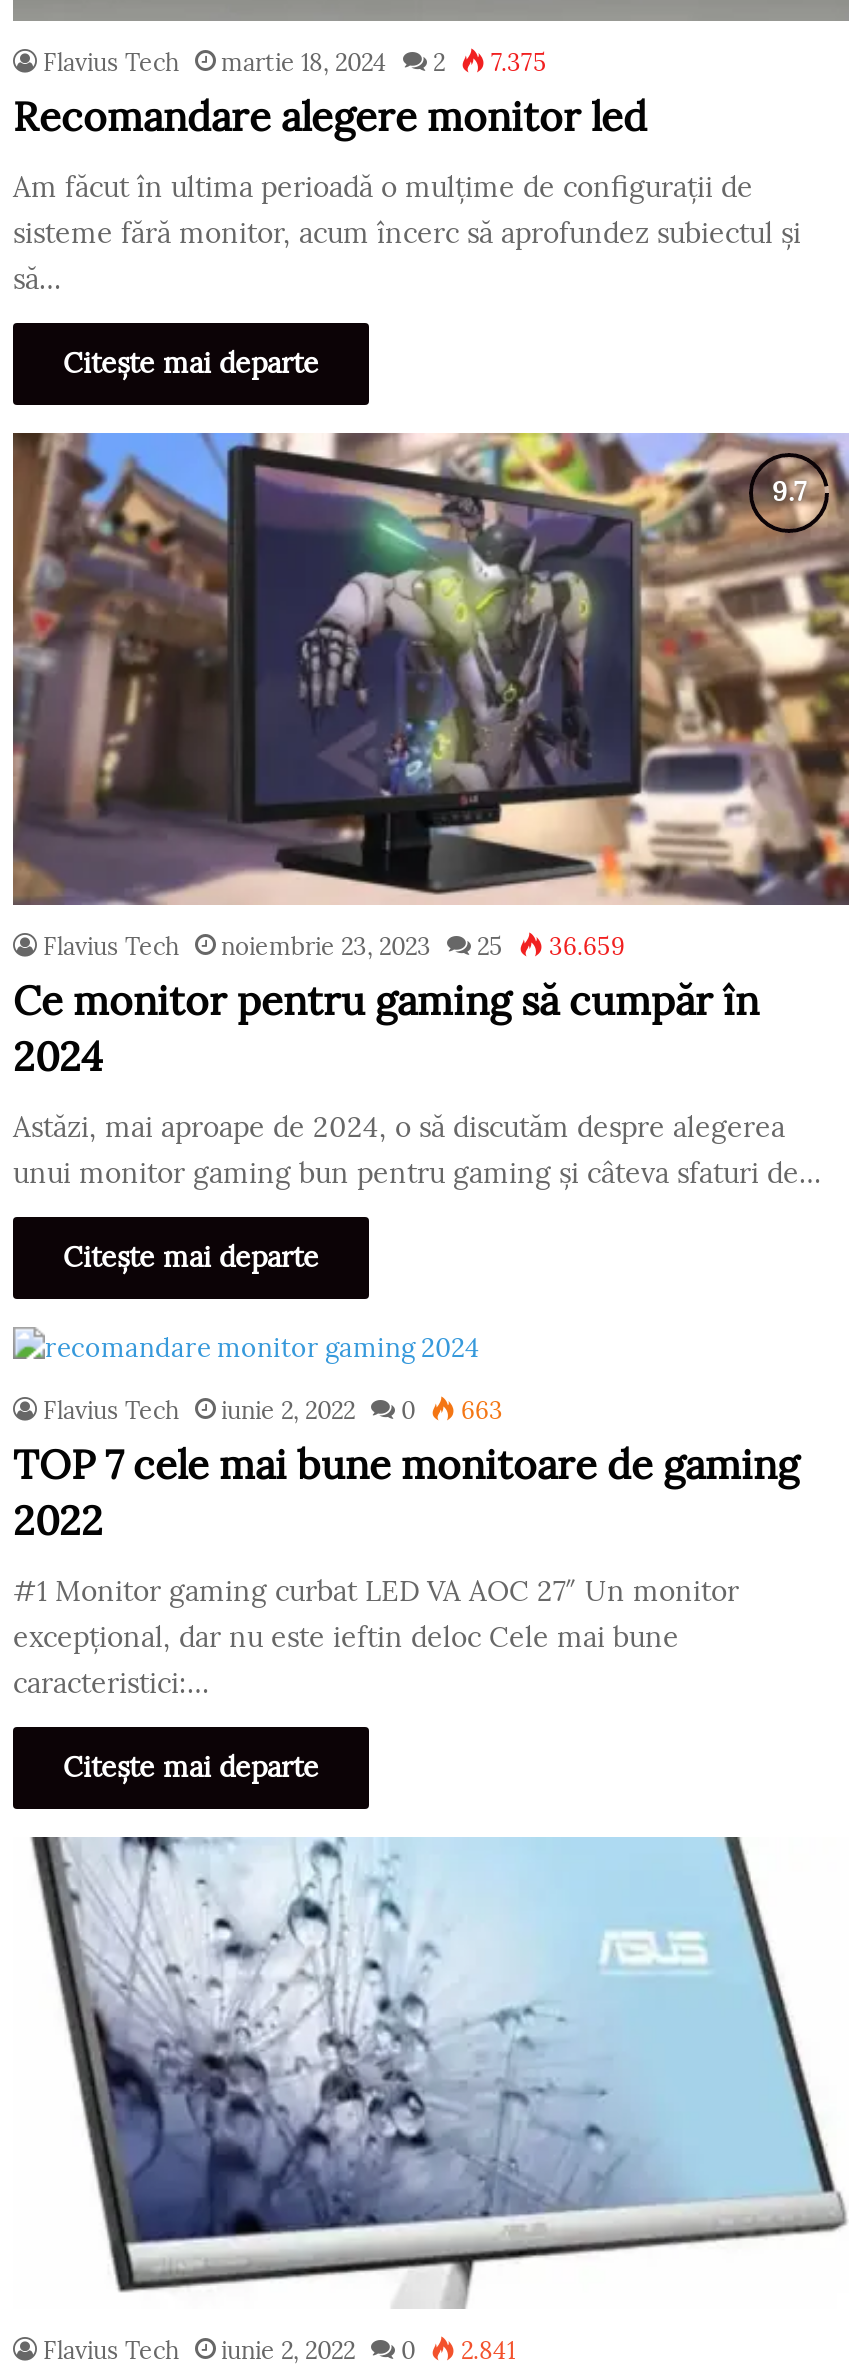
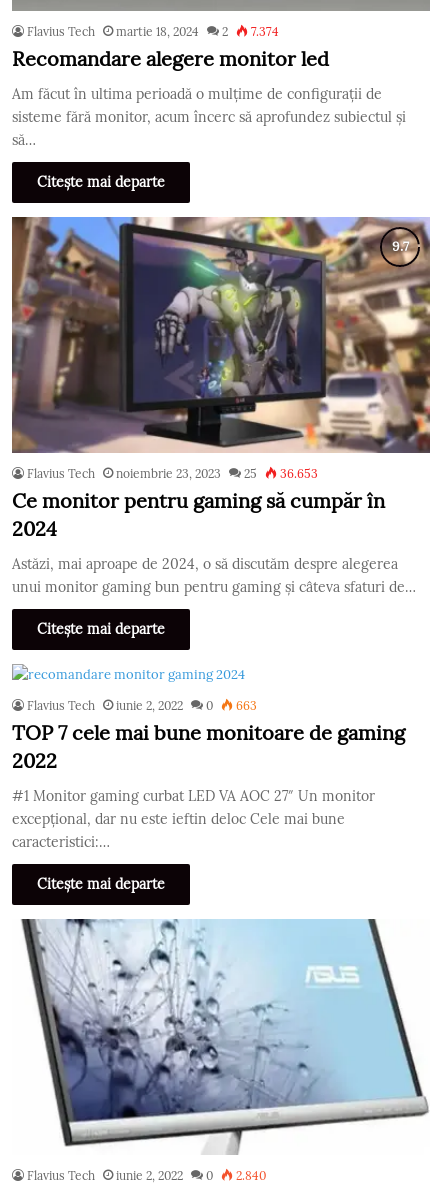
- Flavius Tech martie 18, 2024 2 7.375
+ Flavius Tech martie 18, 2024 2 7.374

- Flavius Tech noiembrie 23, 2023 25 36.659
+ Flavius Tech noiembrie 23, 2023 25 36.653

- Flavius Tech iunie 2, 2022 0 2.841
+ Flavius Tech iunie 2, 2022 0 2.840
